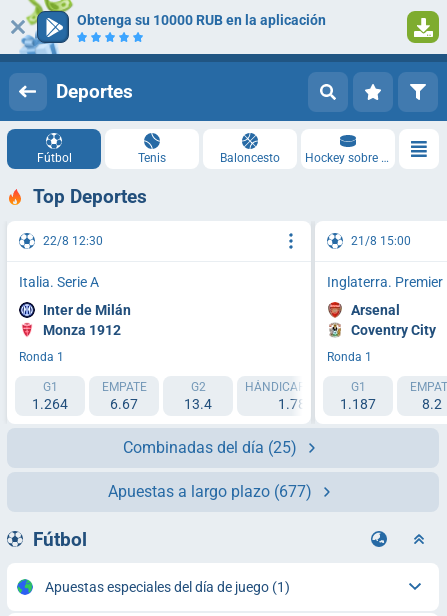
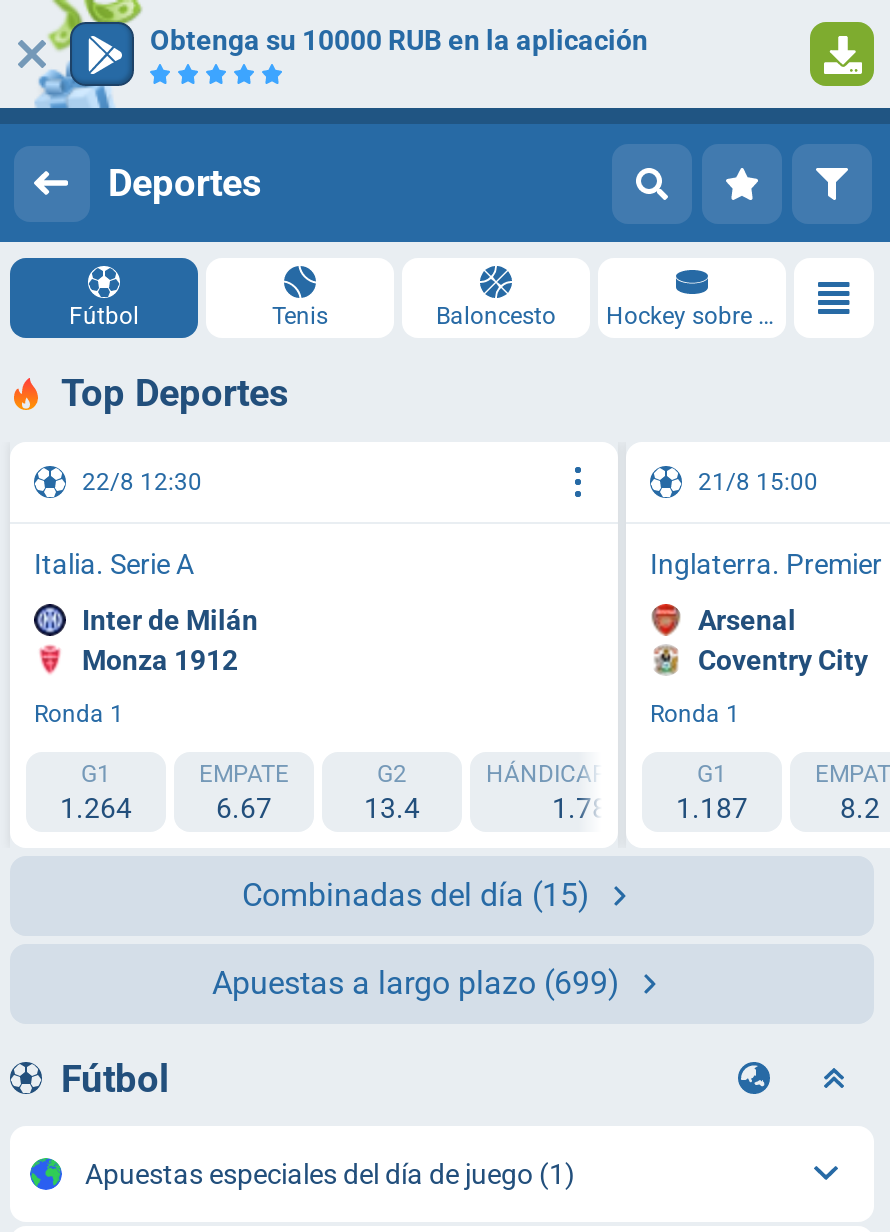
- Combinadas del día (25)
+ Combinadas del día (15)

- Apuestas a largo plazo (677)
+ Apuestas a largo plazo (699)
